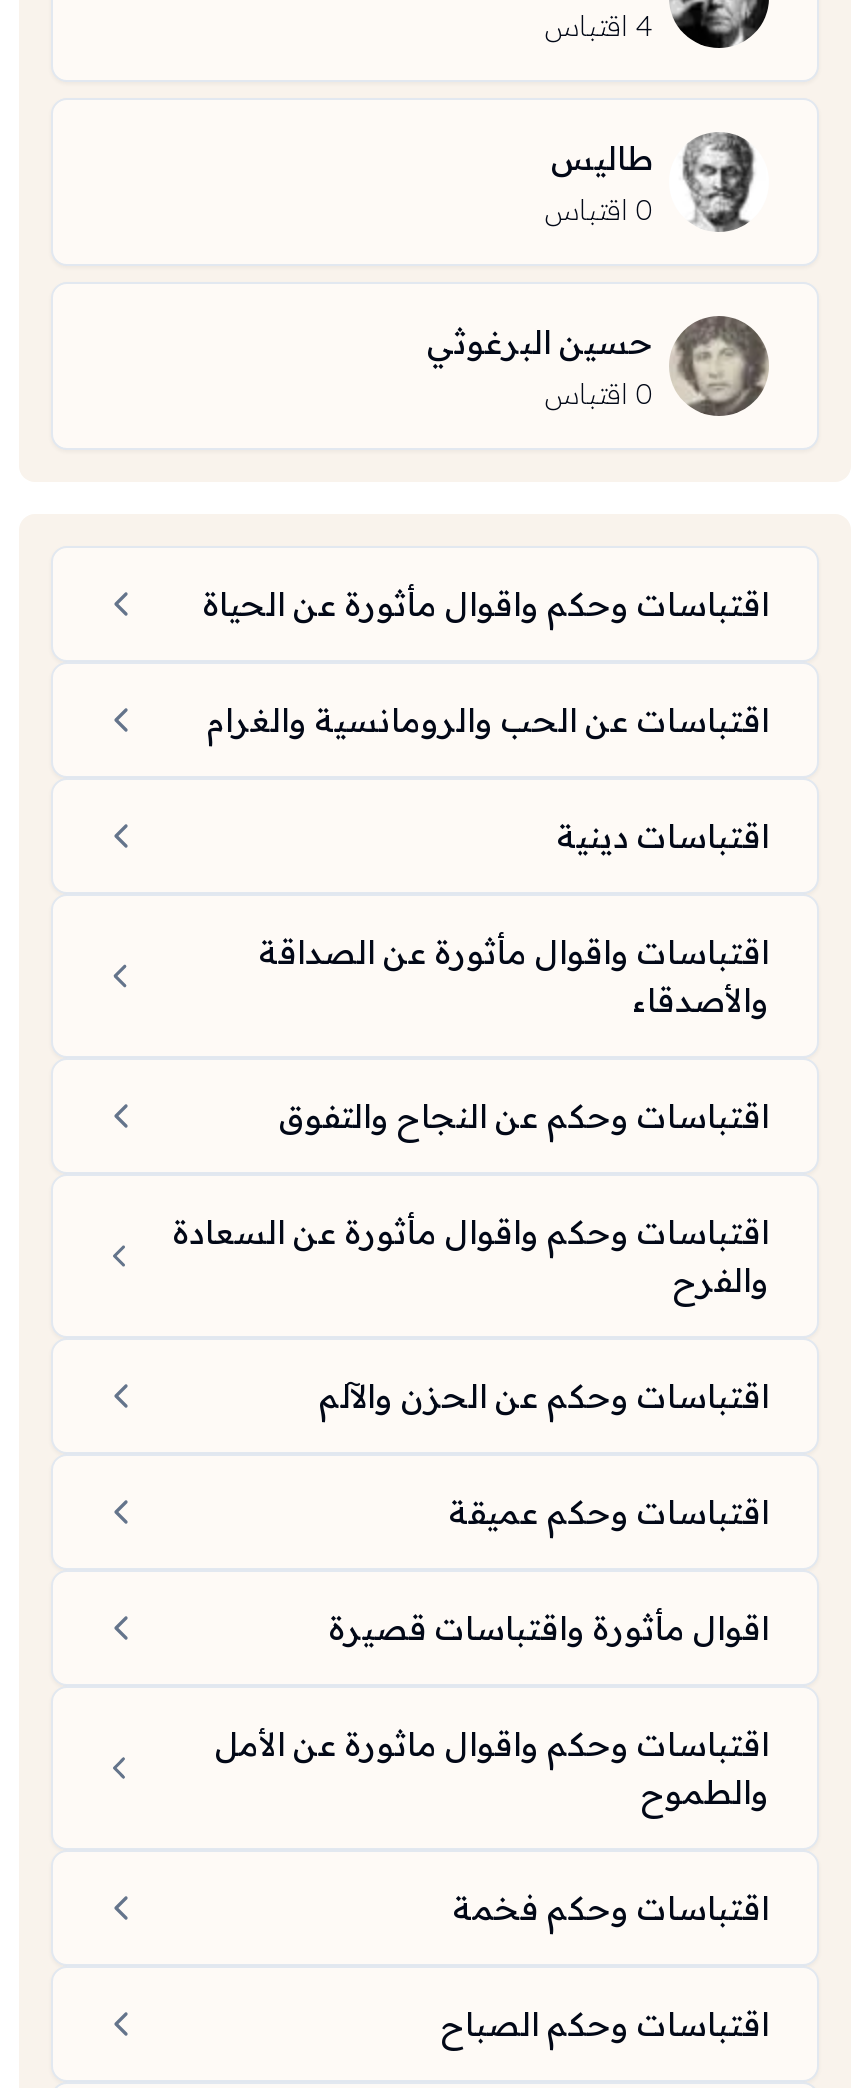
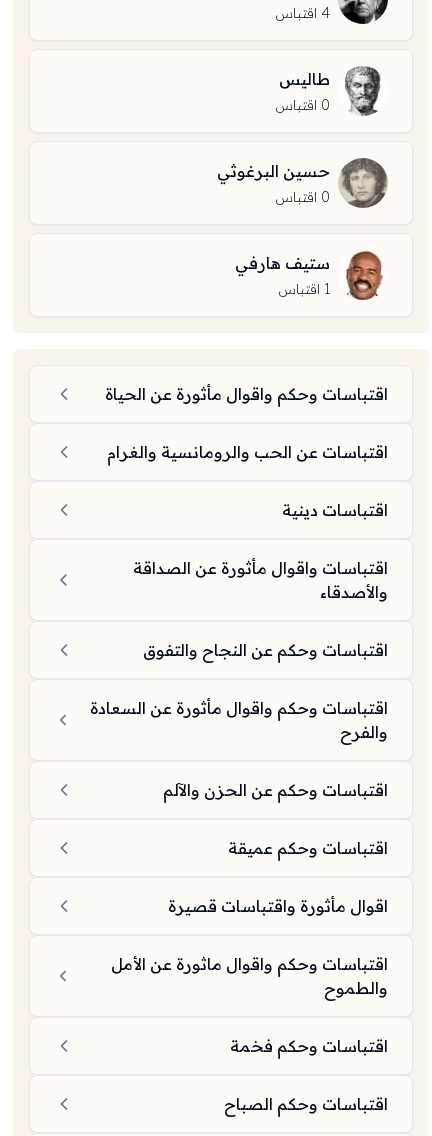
+ [image]
+ ستيف هارفي
+ 1 اقتباس
